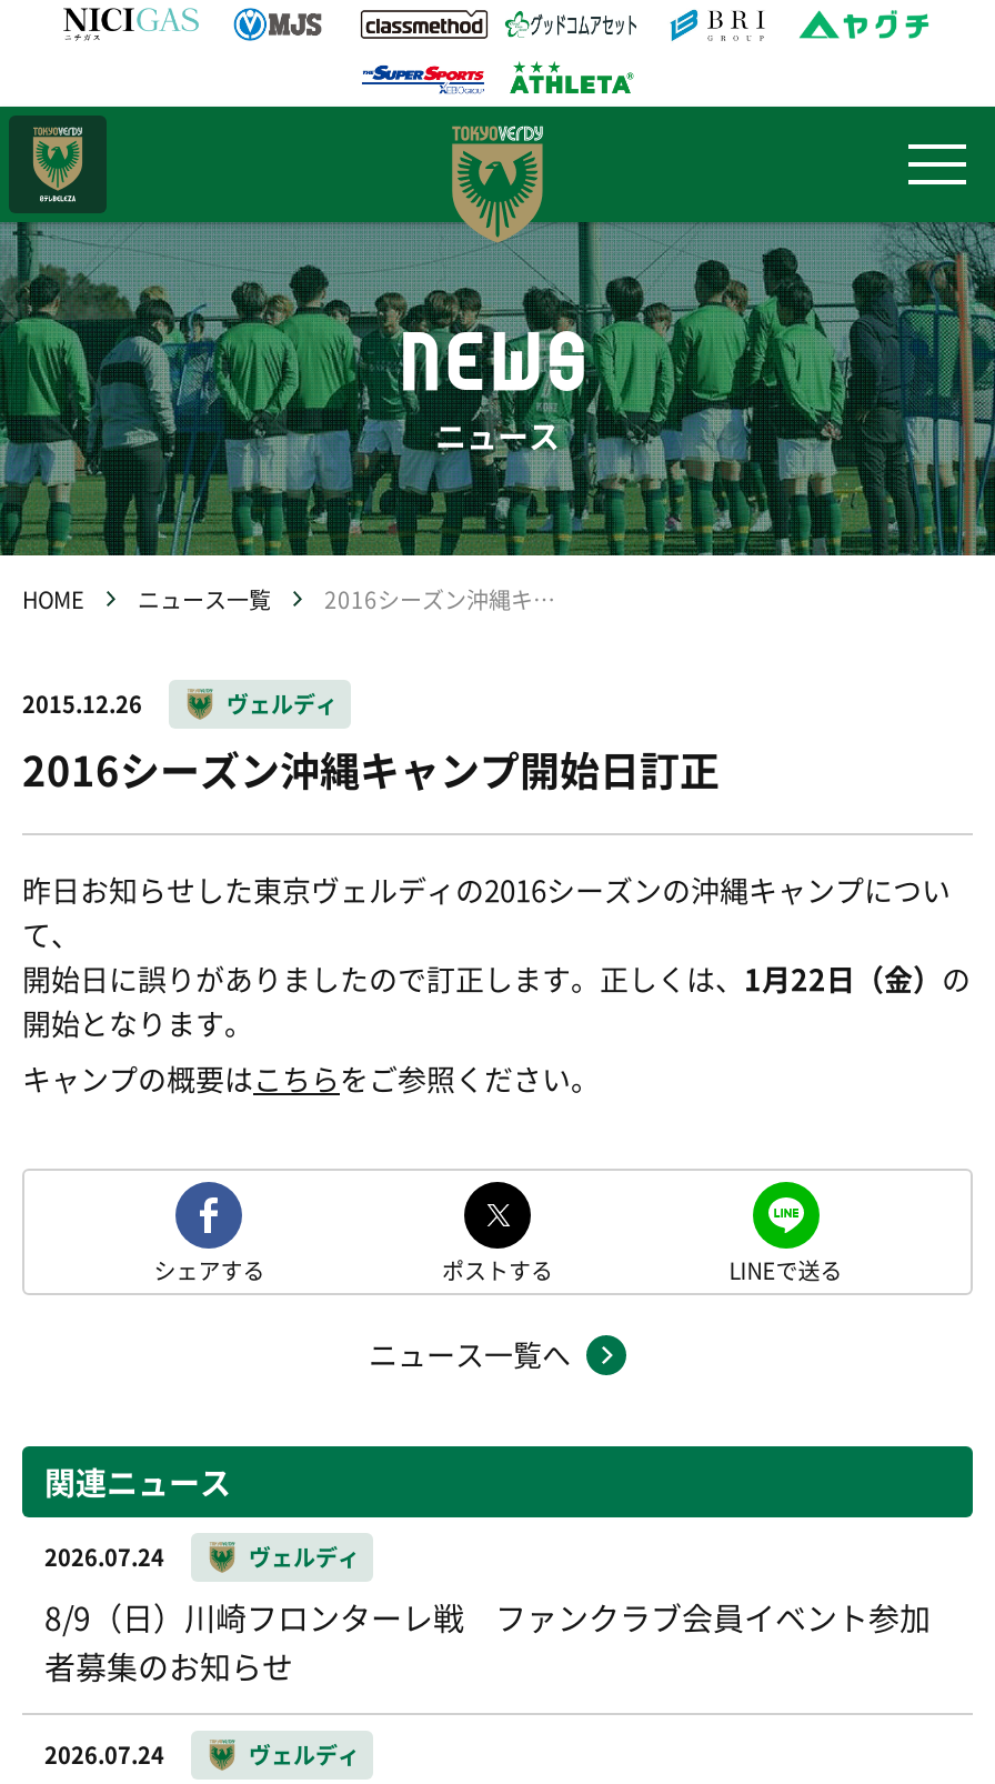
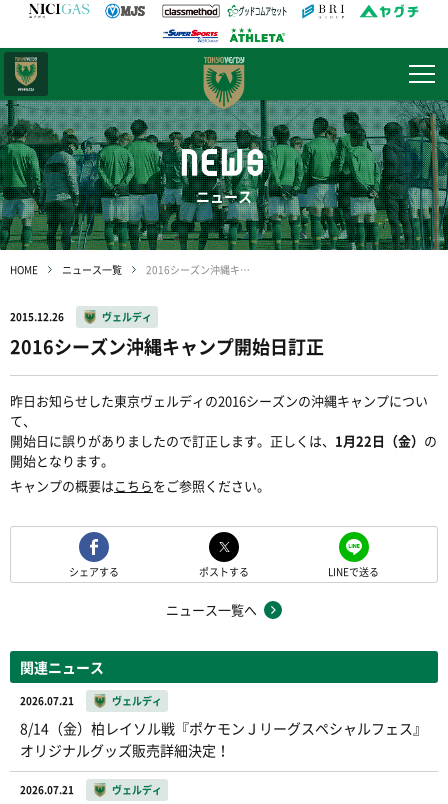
- 2026.07.24
+ 2026.07.21

- 8/9（日）川崎フロンターレ戦 ファンクラブ会員イベント参加
- 者募集のお知らせ
+ 8/14（金）柏レイソル戦『ポケモンＪリーグスペシャルフェス』
+ オリジナルグッズ販売詳細決定！

- 2026.07.24
+ 2026.07.21
